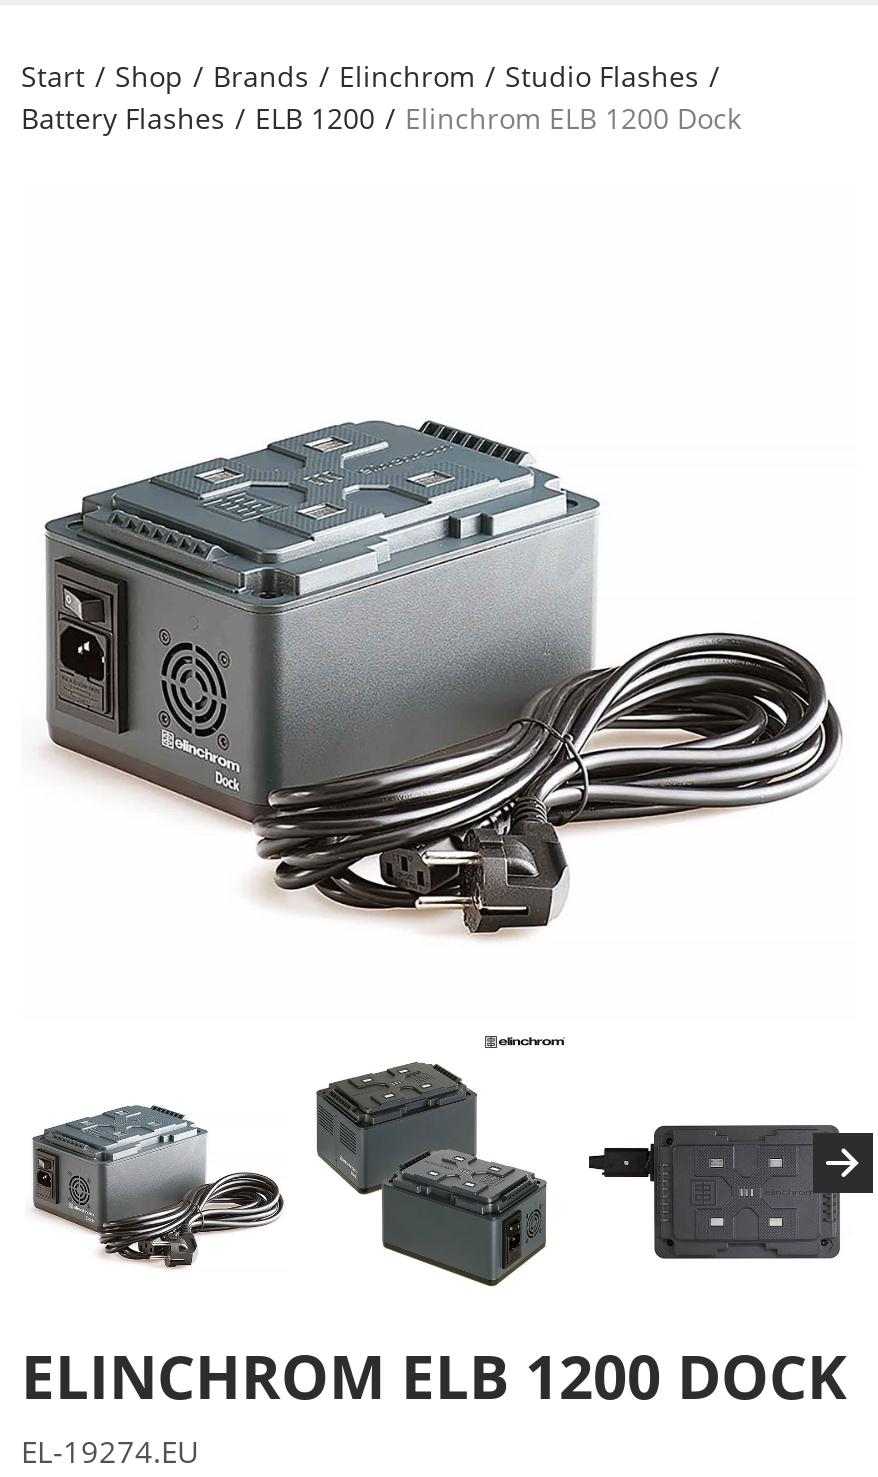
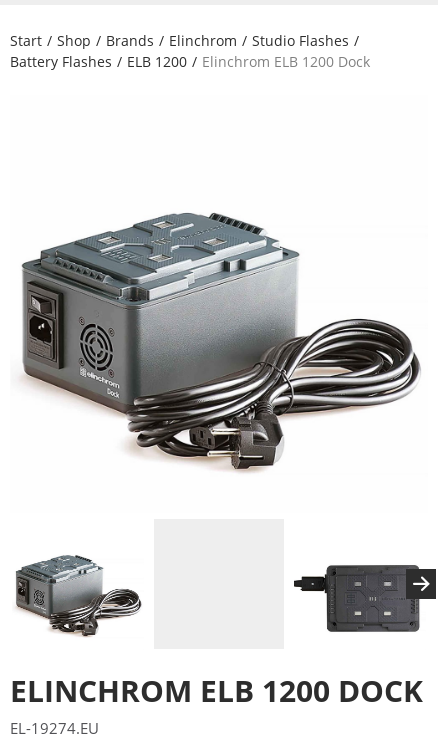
- [image]
